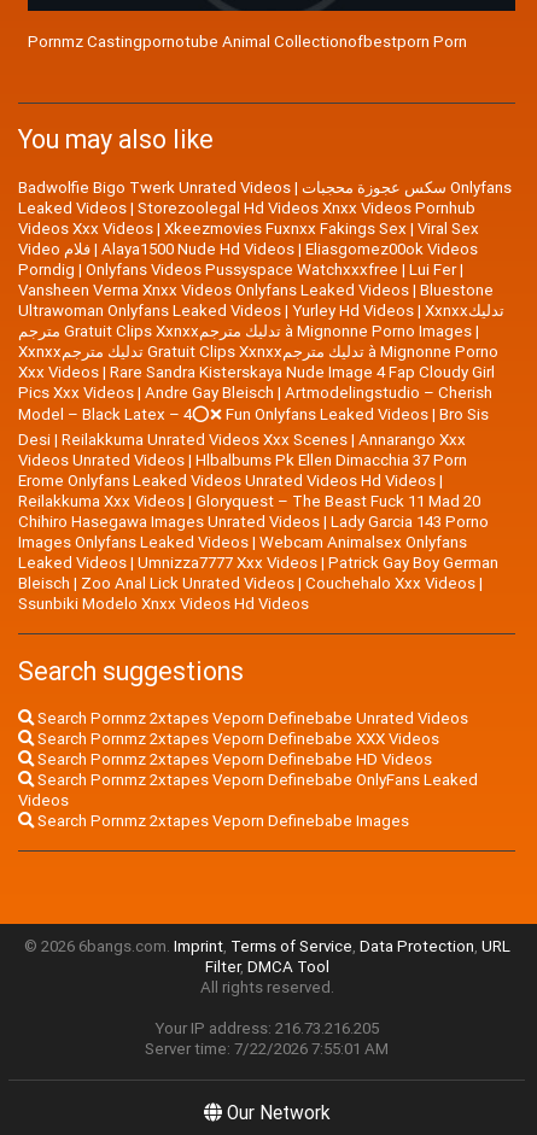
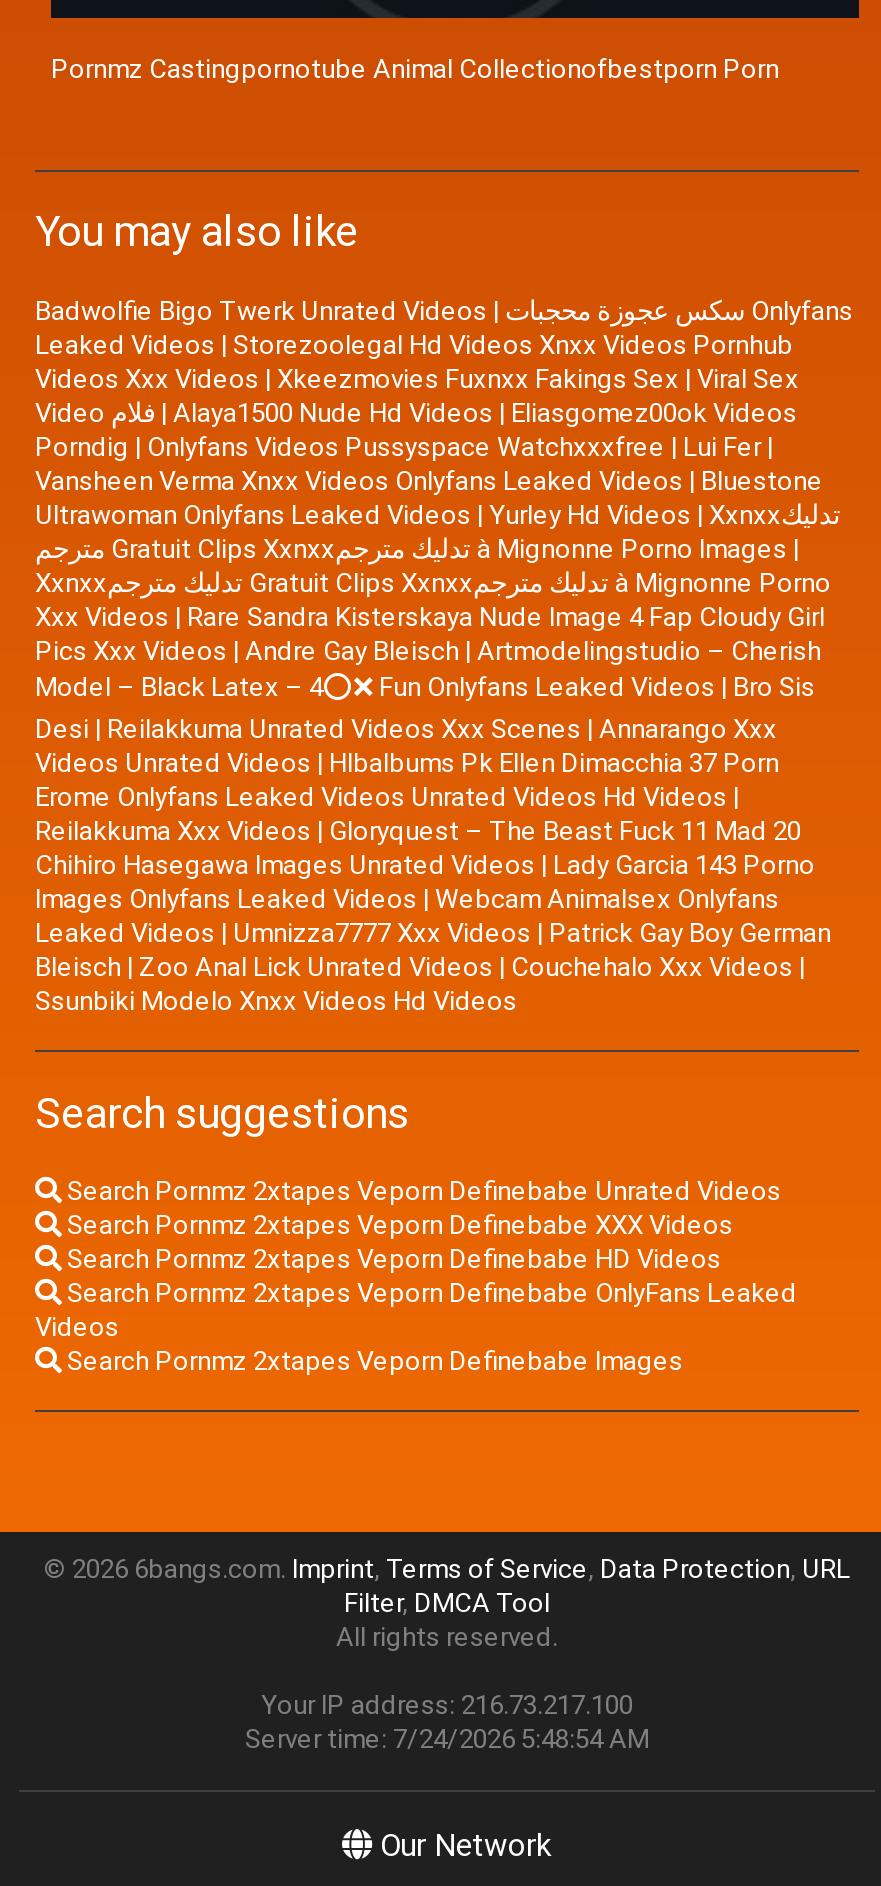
- Your IP address: 216.73.216.205
+ Your IP address: 216.73.217.100

- Server time: 7/22/2026 7:55:01 AM
+ Server time: 7/24/2026 5:48:54 AM
